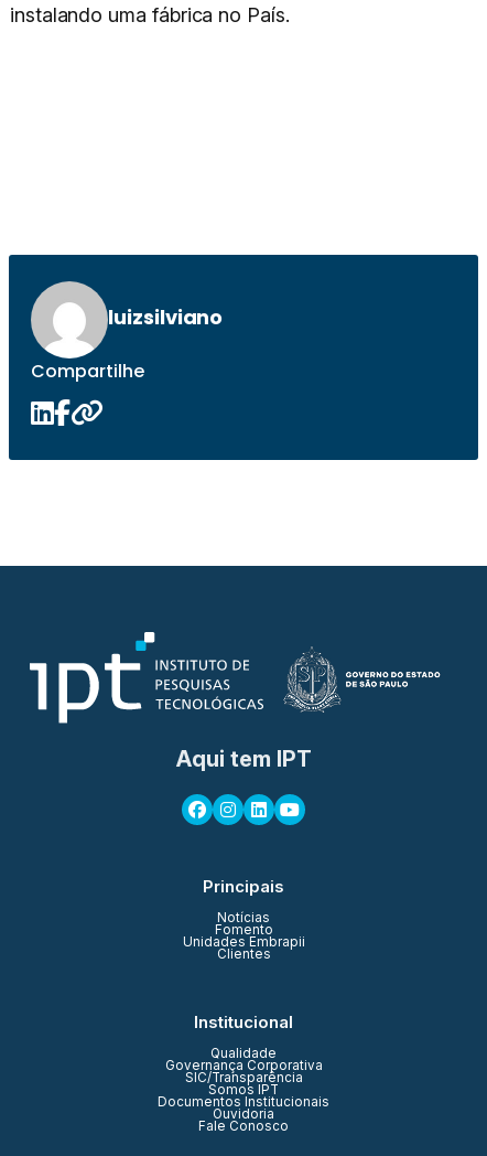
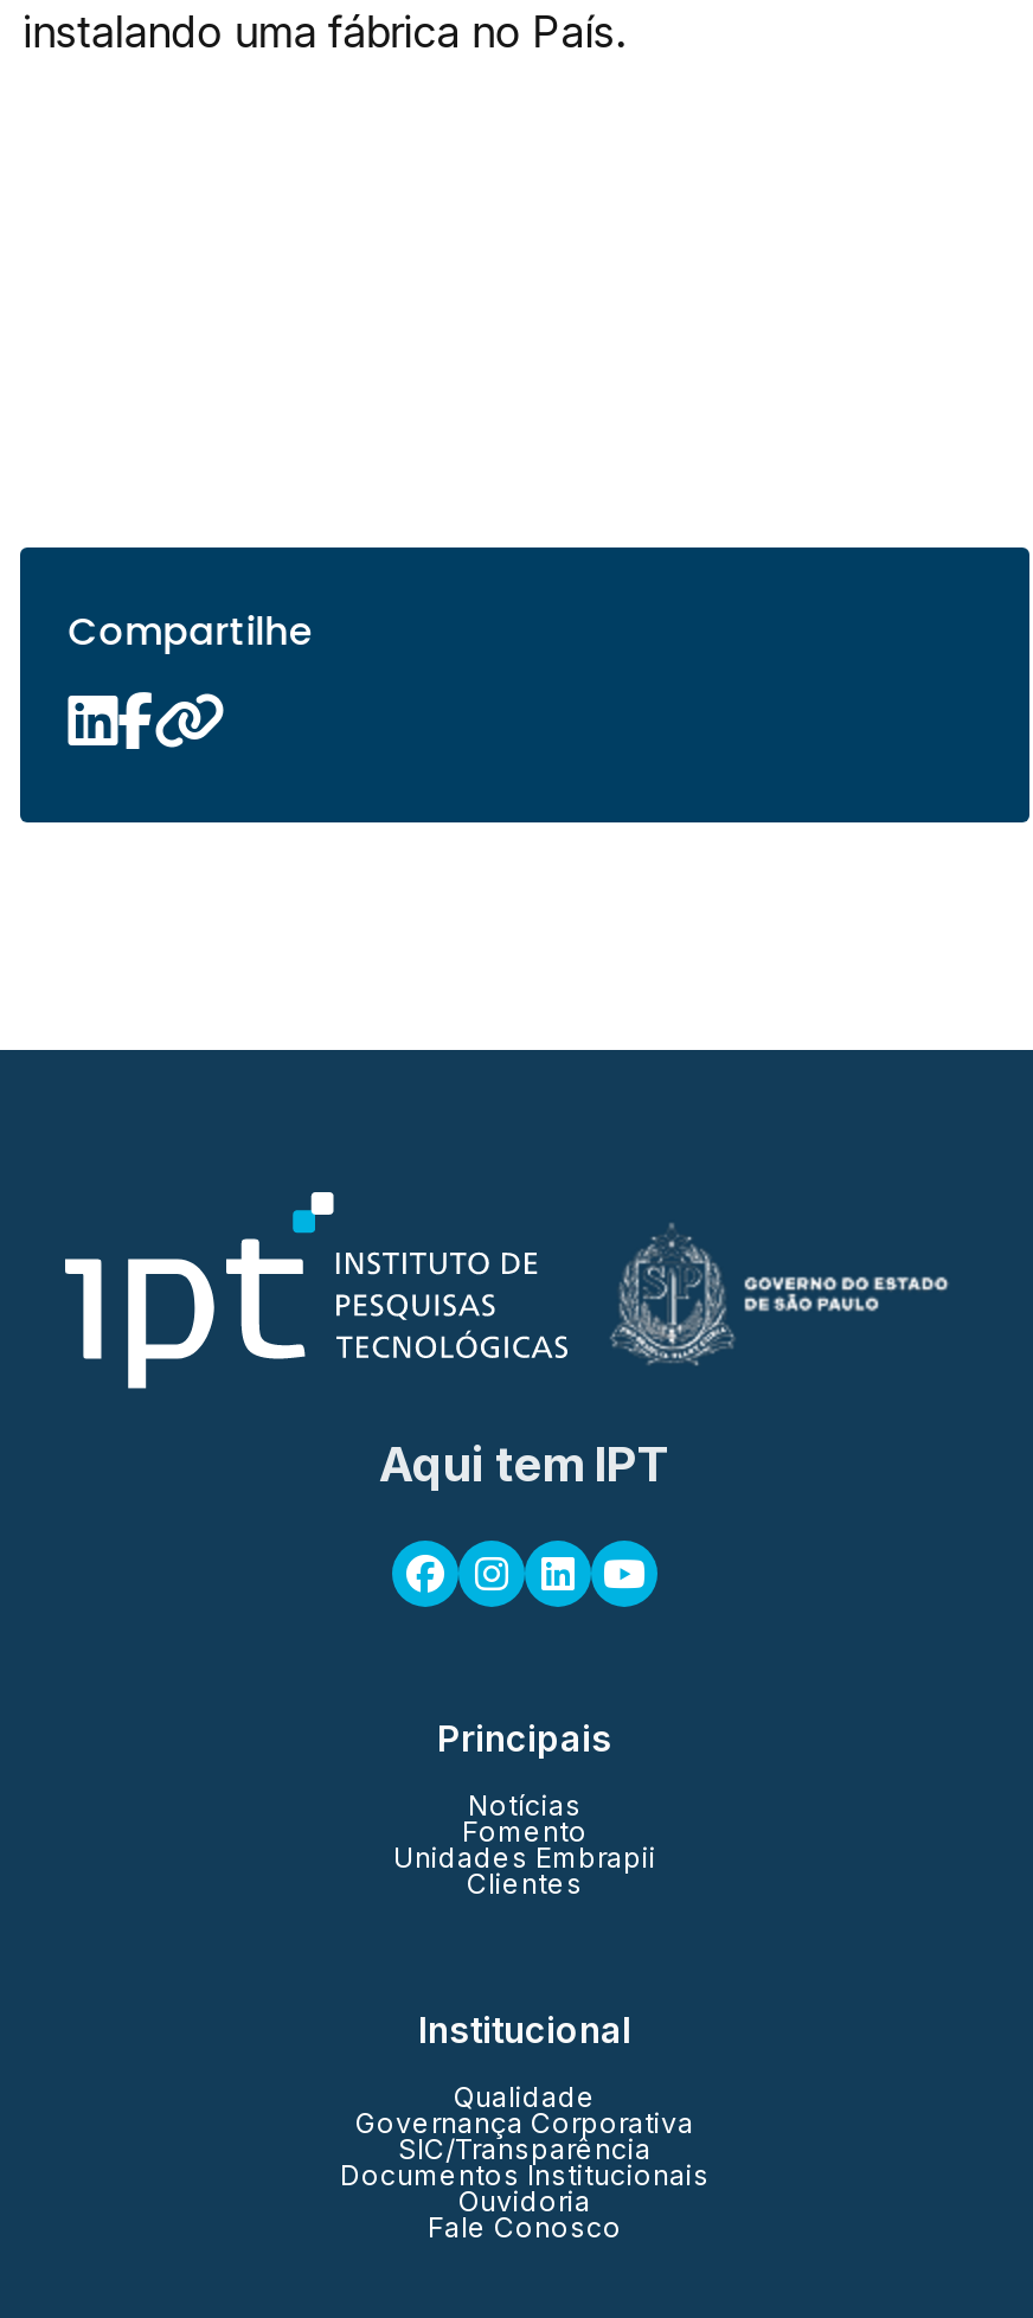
- [image]
- luizsilviano

- Somos IPT
